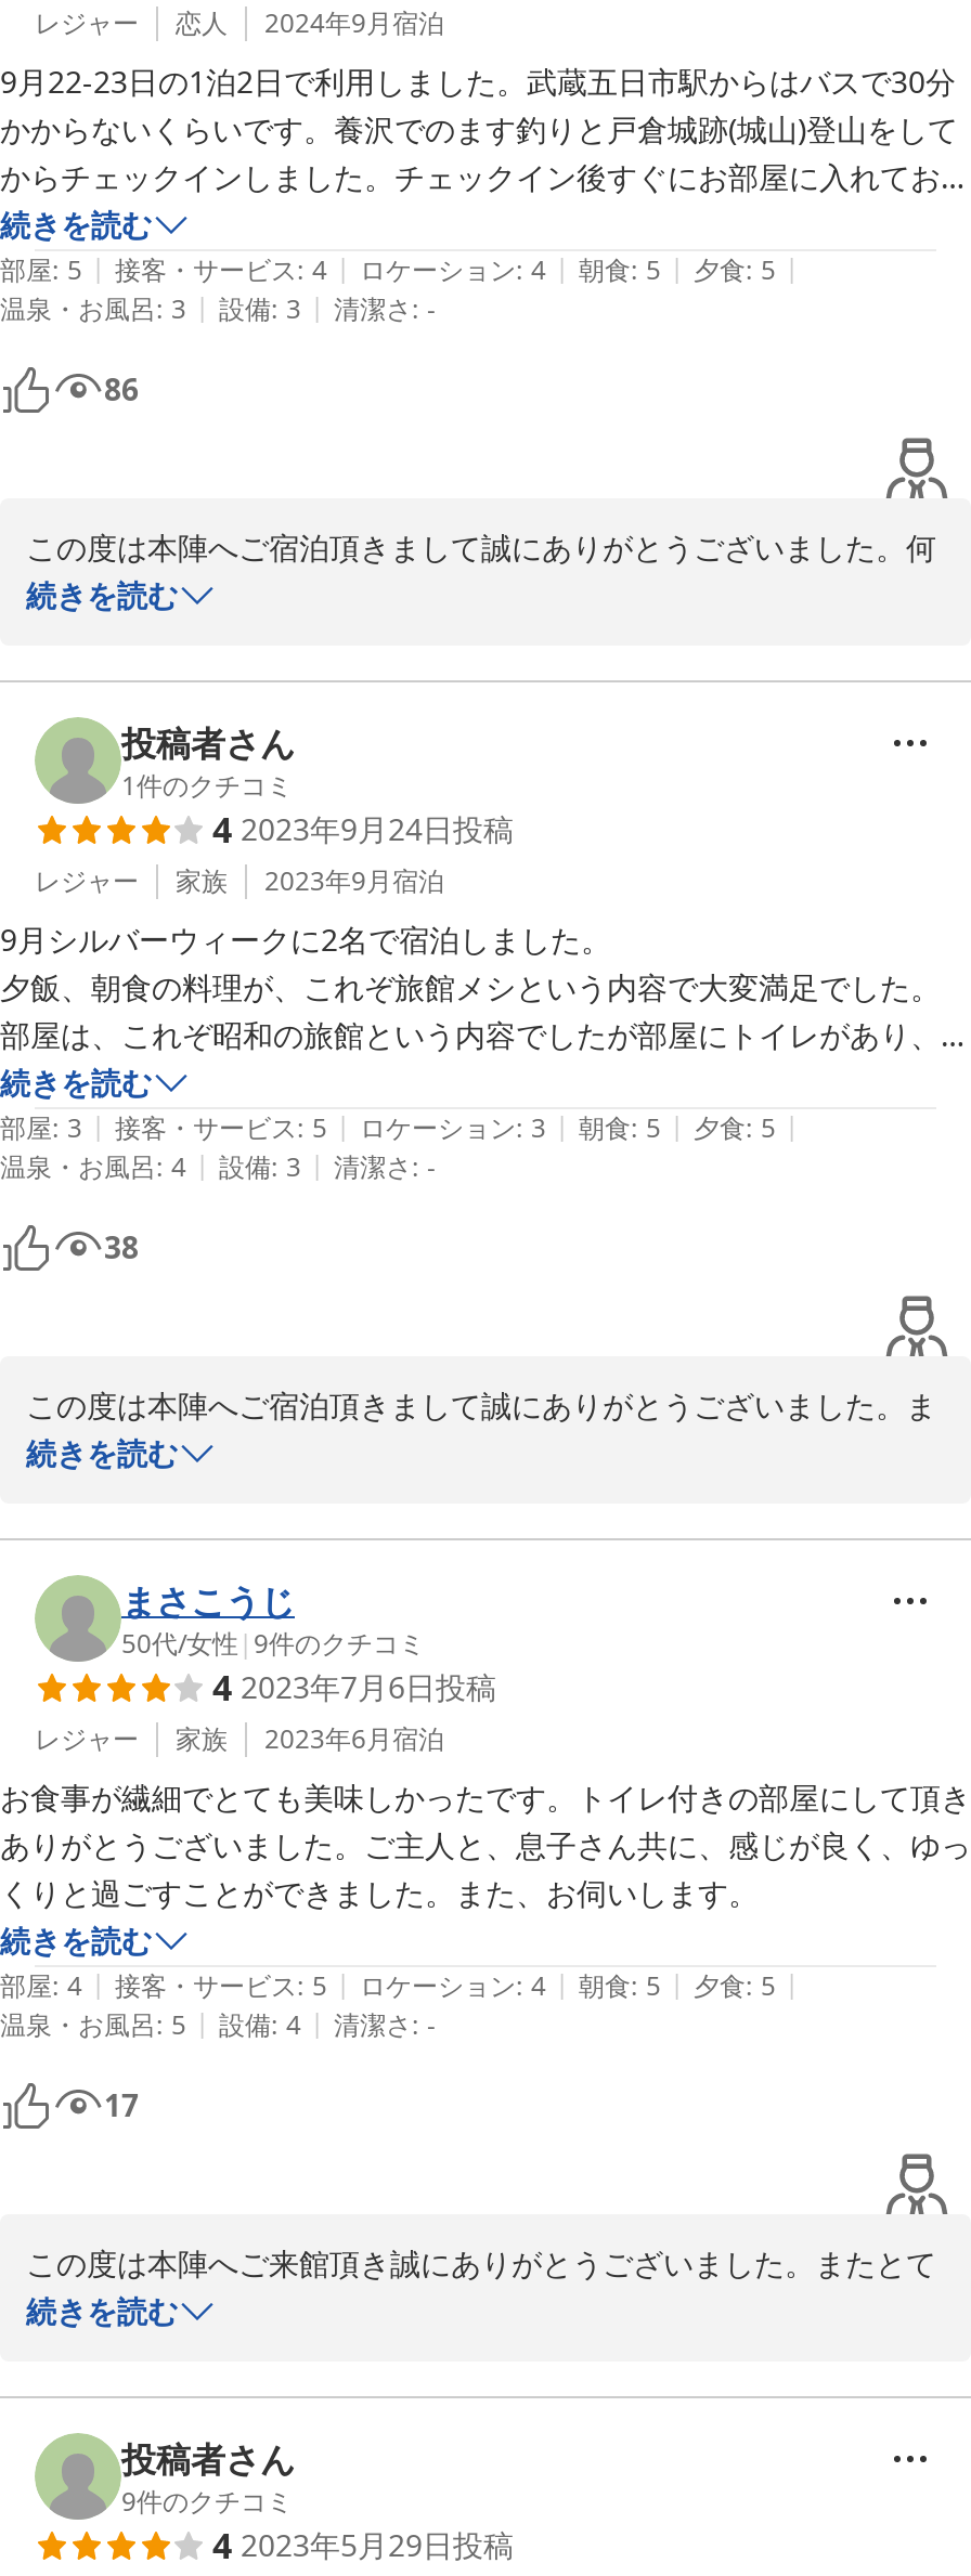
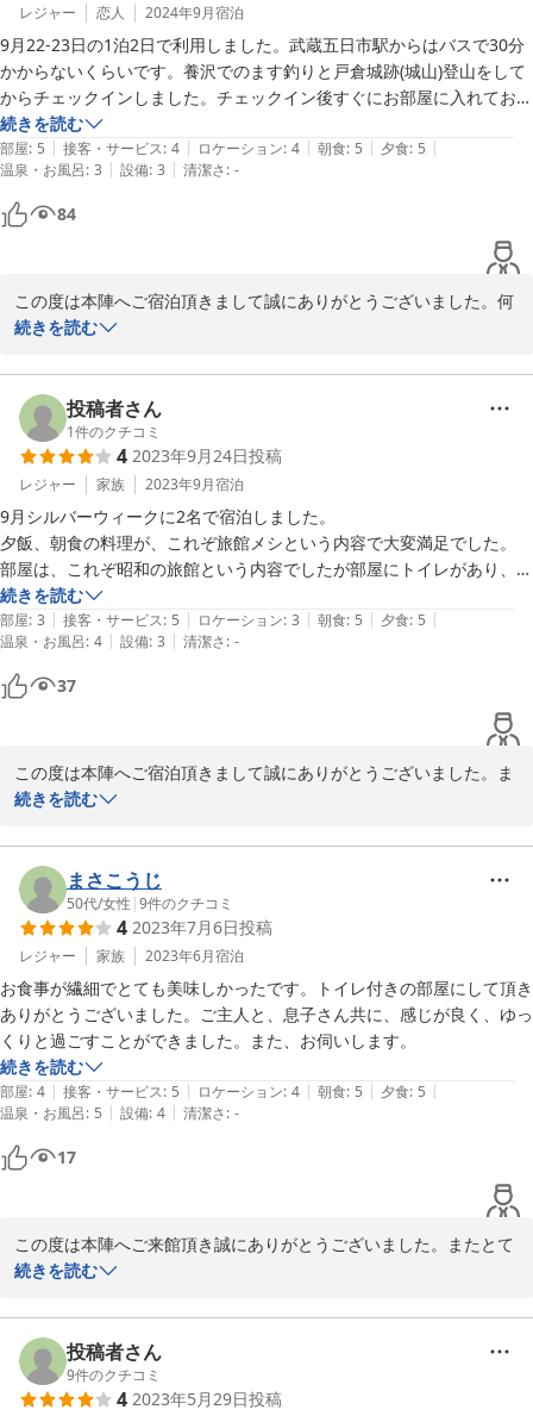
- 86
+ 84

- 38
+ 37
